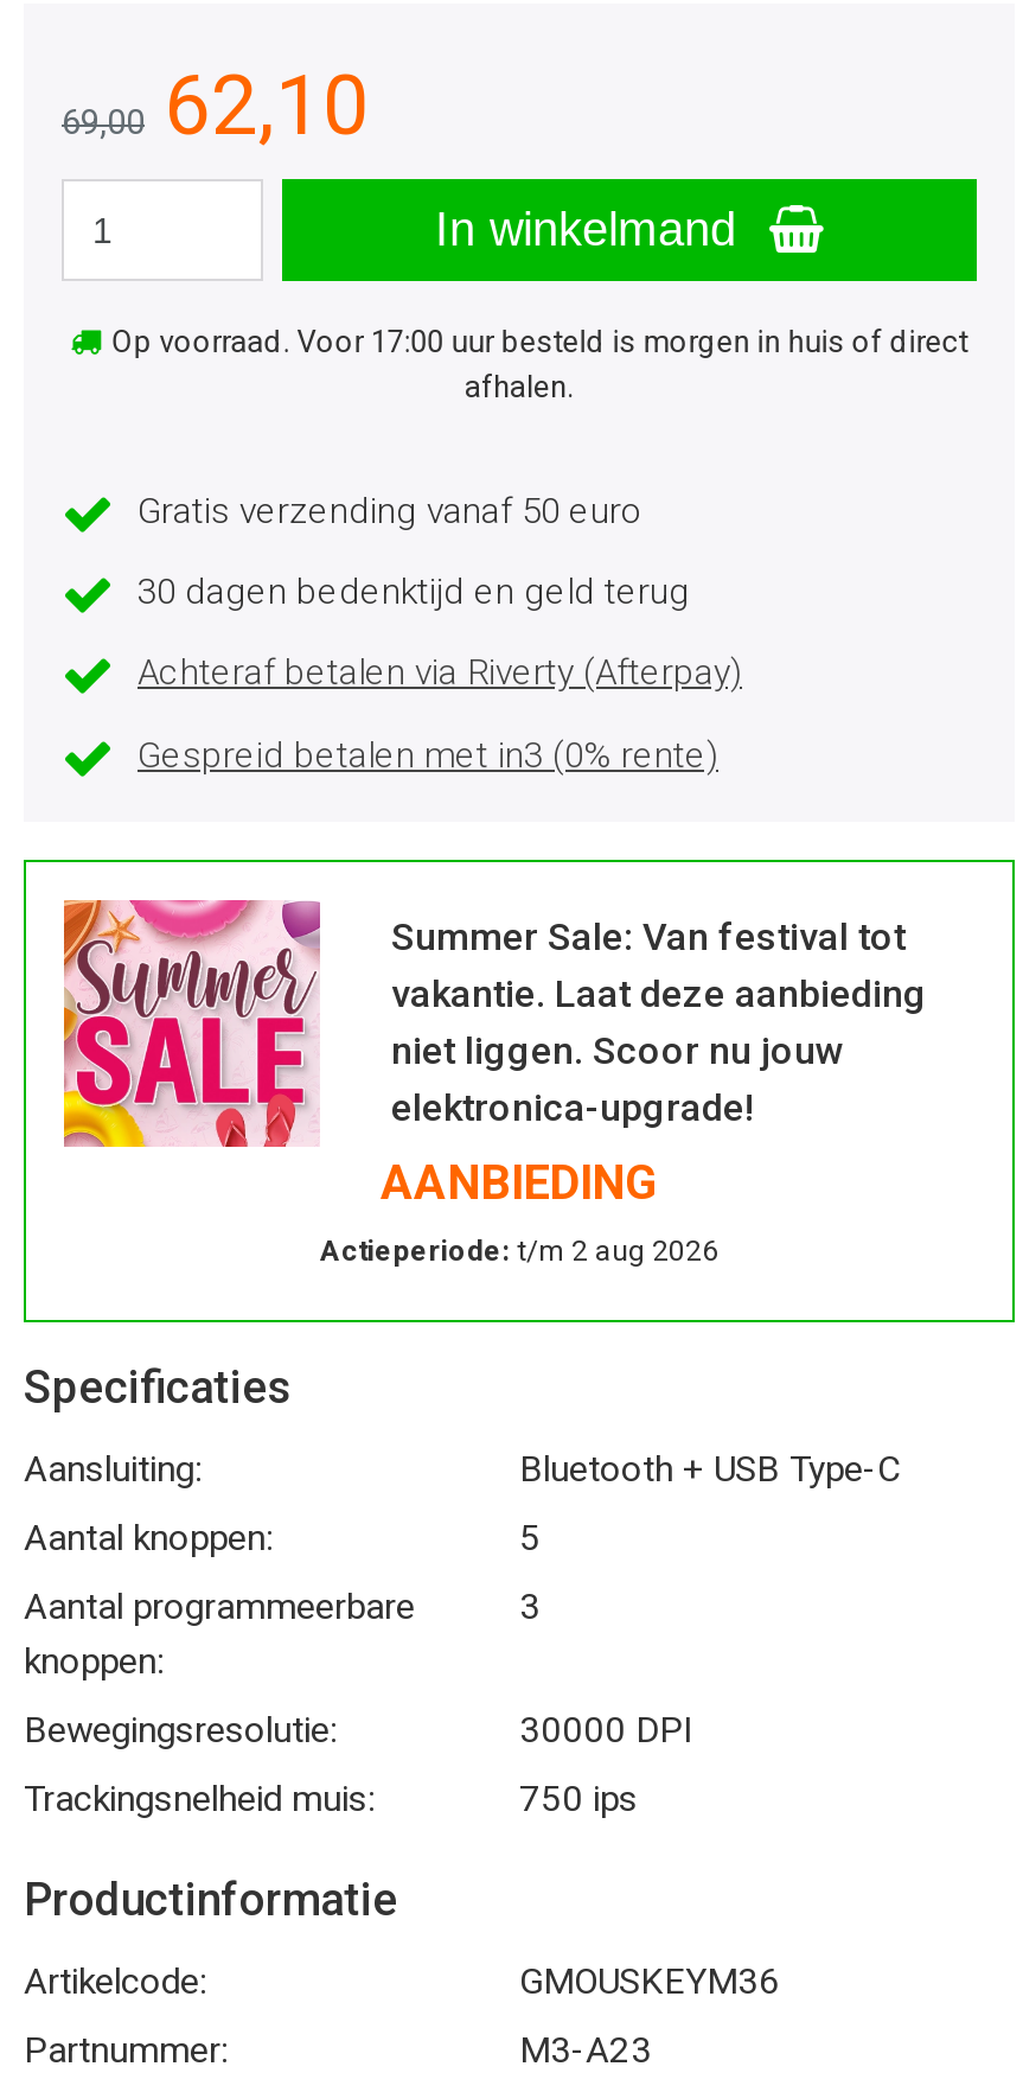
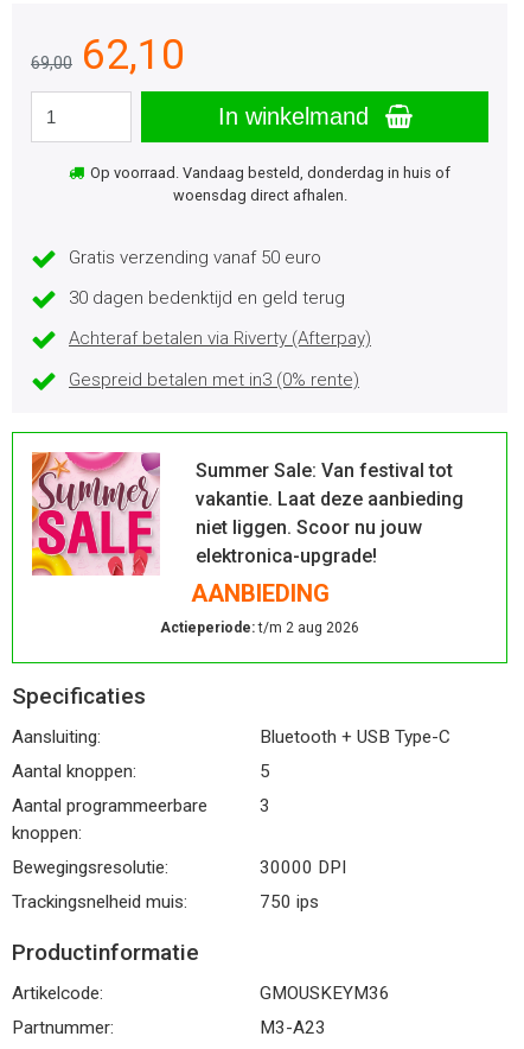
- Op voorraad. Voor 17:00 uur besteld is morgen in huis of direct
- afhalen.
+ Op voorraad. Vandaag besteld, donderdag in huis of
+ woensdag direct afhalen.
